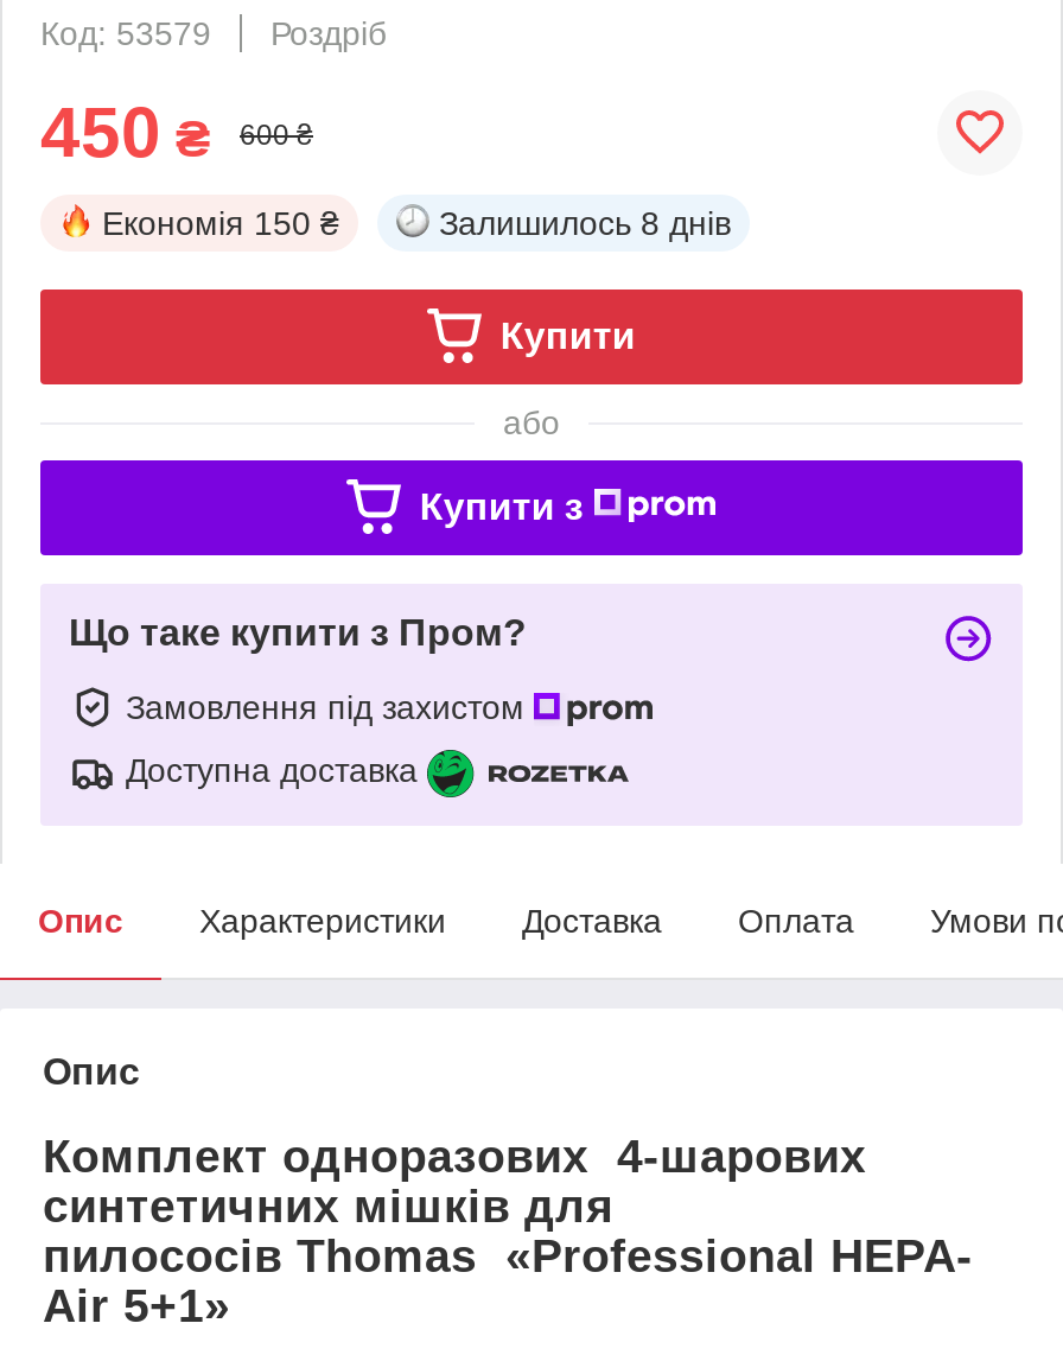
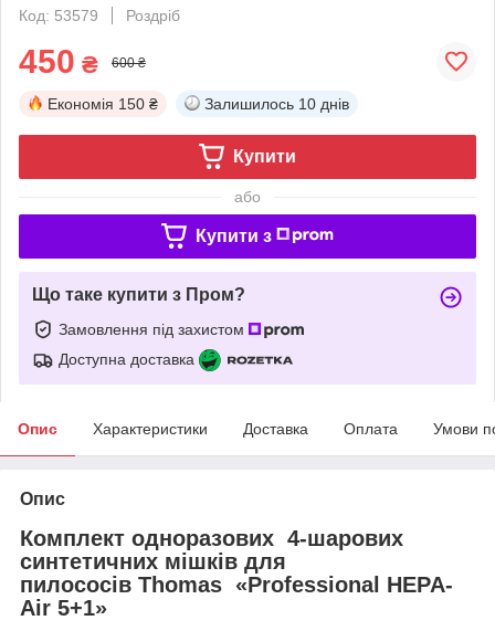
- Залишилось 8 днів
+ Залишилось 10 днів
